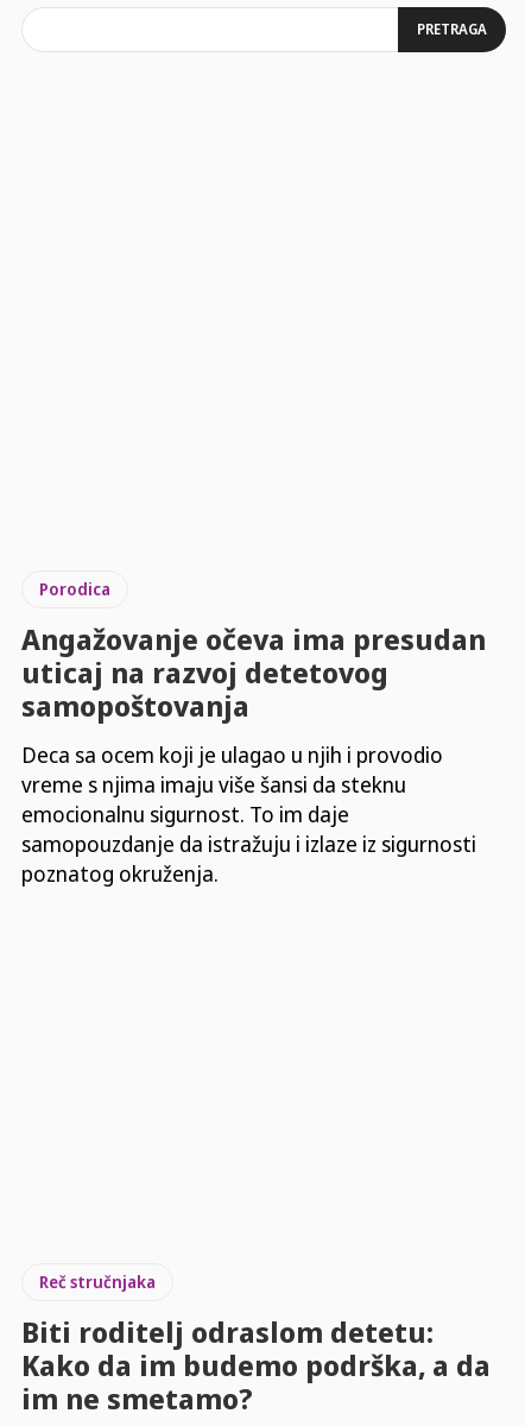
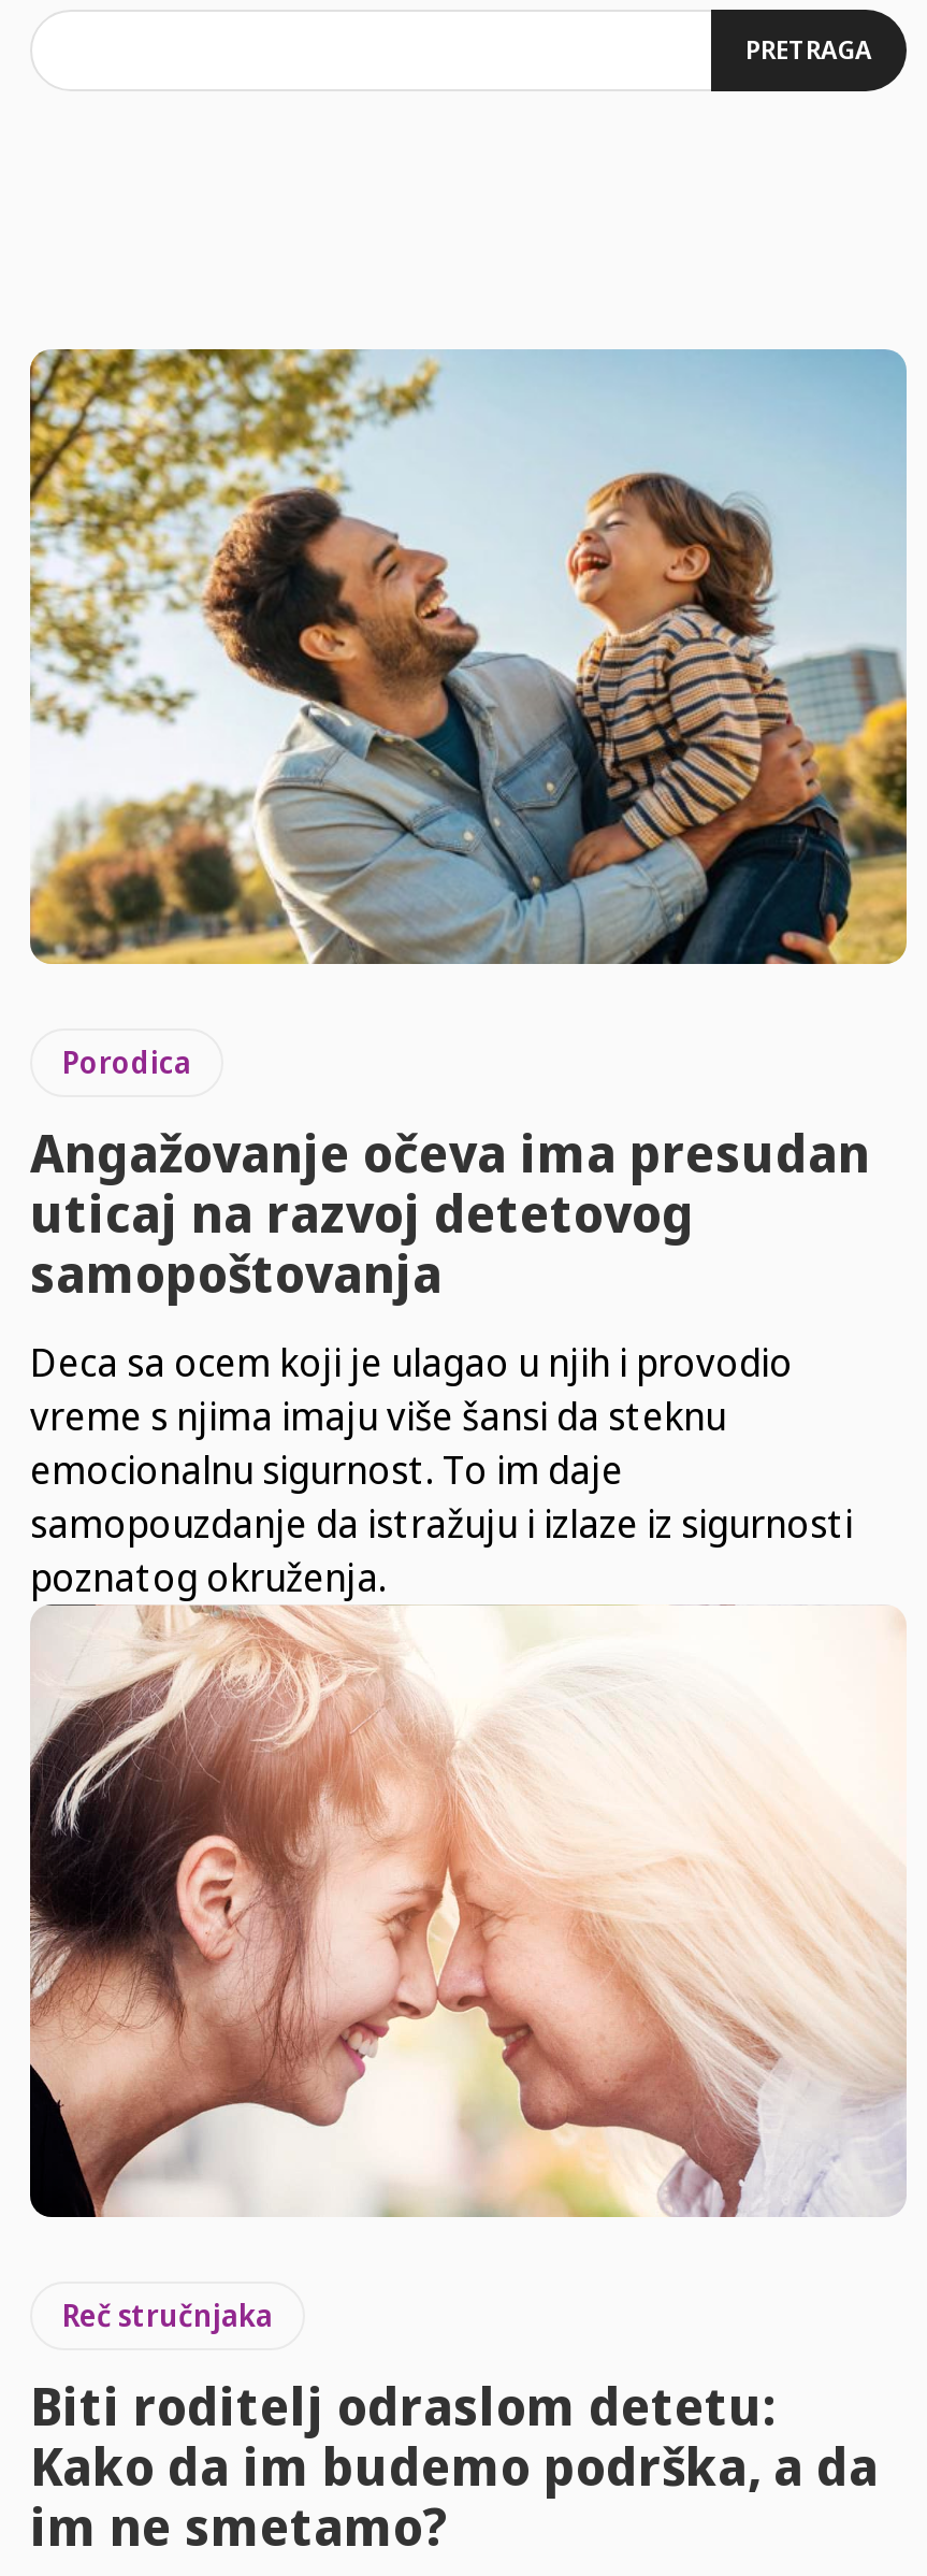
+ [image]

+ [image]
